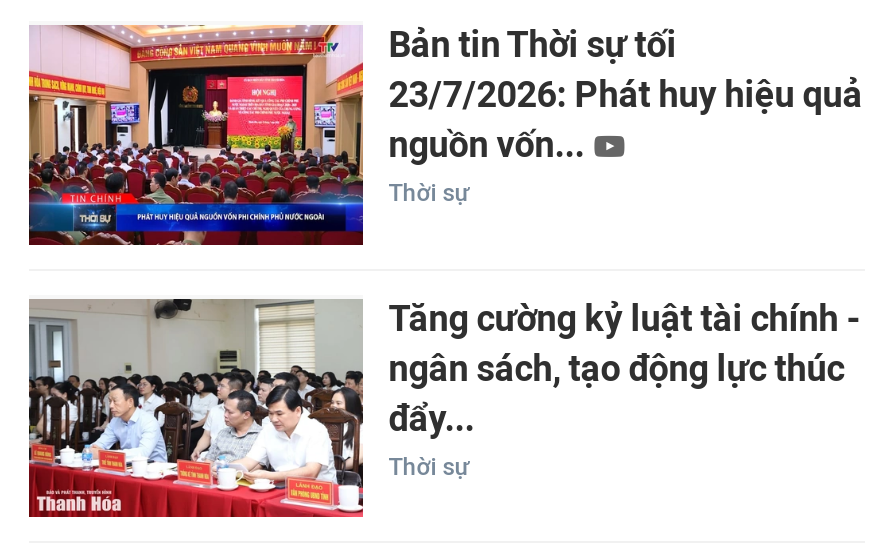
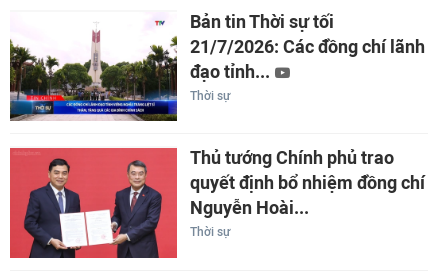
- [image]
- 23/7/2026: Phát huy hiệu quả
- nguồn vốn...
+ [image]
+ 21/7/2026: Các đồng chí lãnh
+ đạo tỉnh...

- [image]
- Tăng cường kỷ luật tài chính -
- ngân sách, tạo động lực thúc
- đẩy...
+ [image]
+ Thủ tướng Chính phủ trao
+ quyết định bổ nhiệm đồng chí
+ Nguyễn Hoài...
